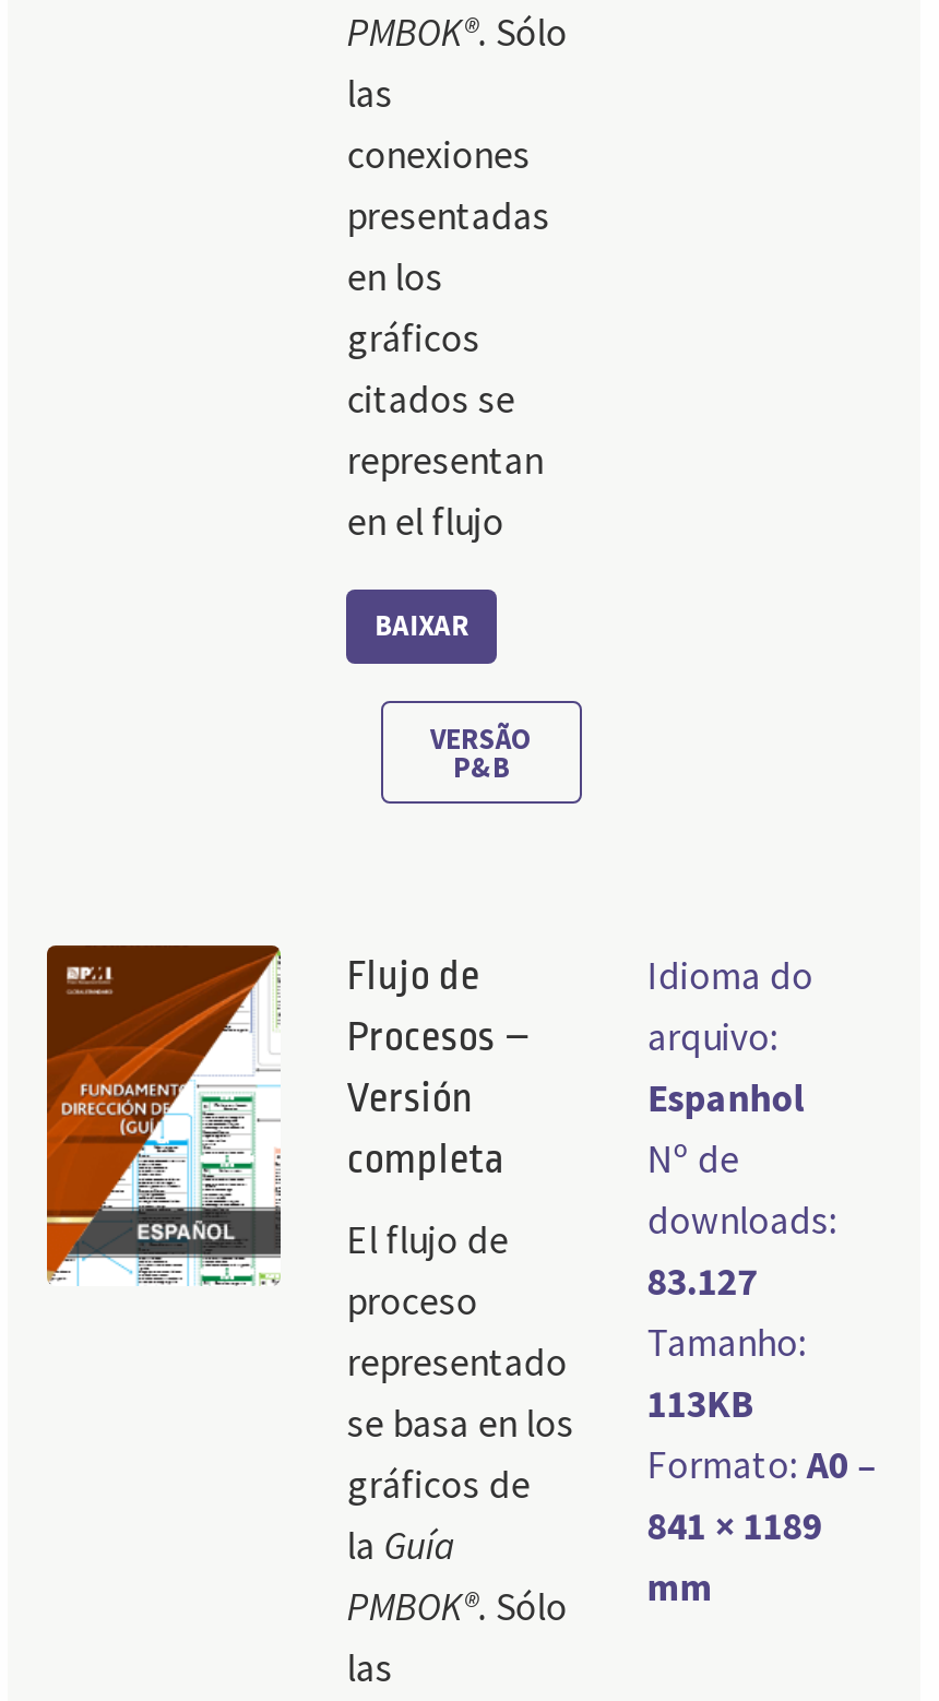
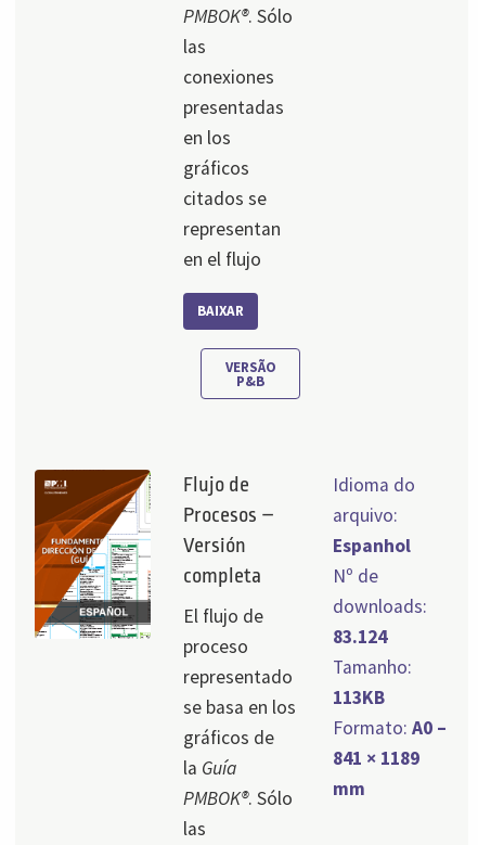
- 83.127
+ 83.124
